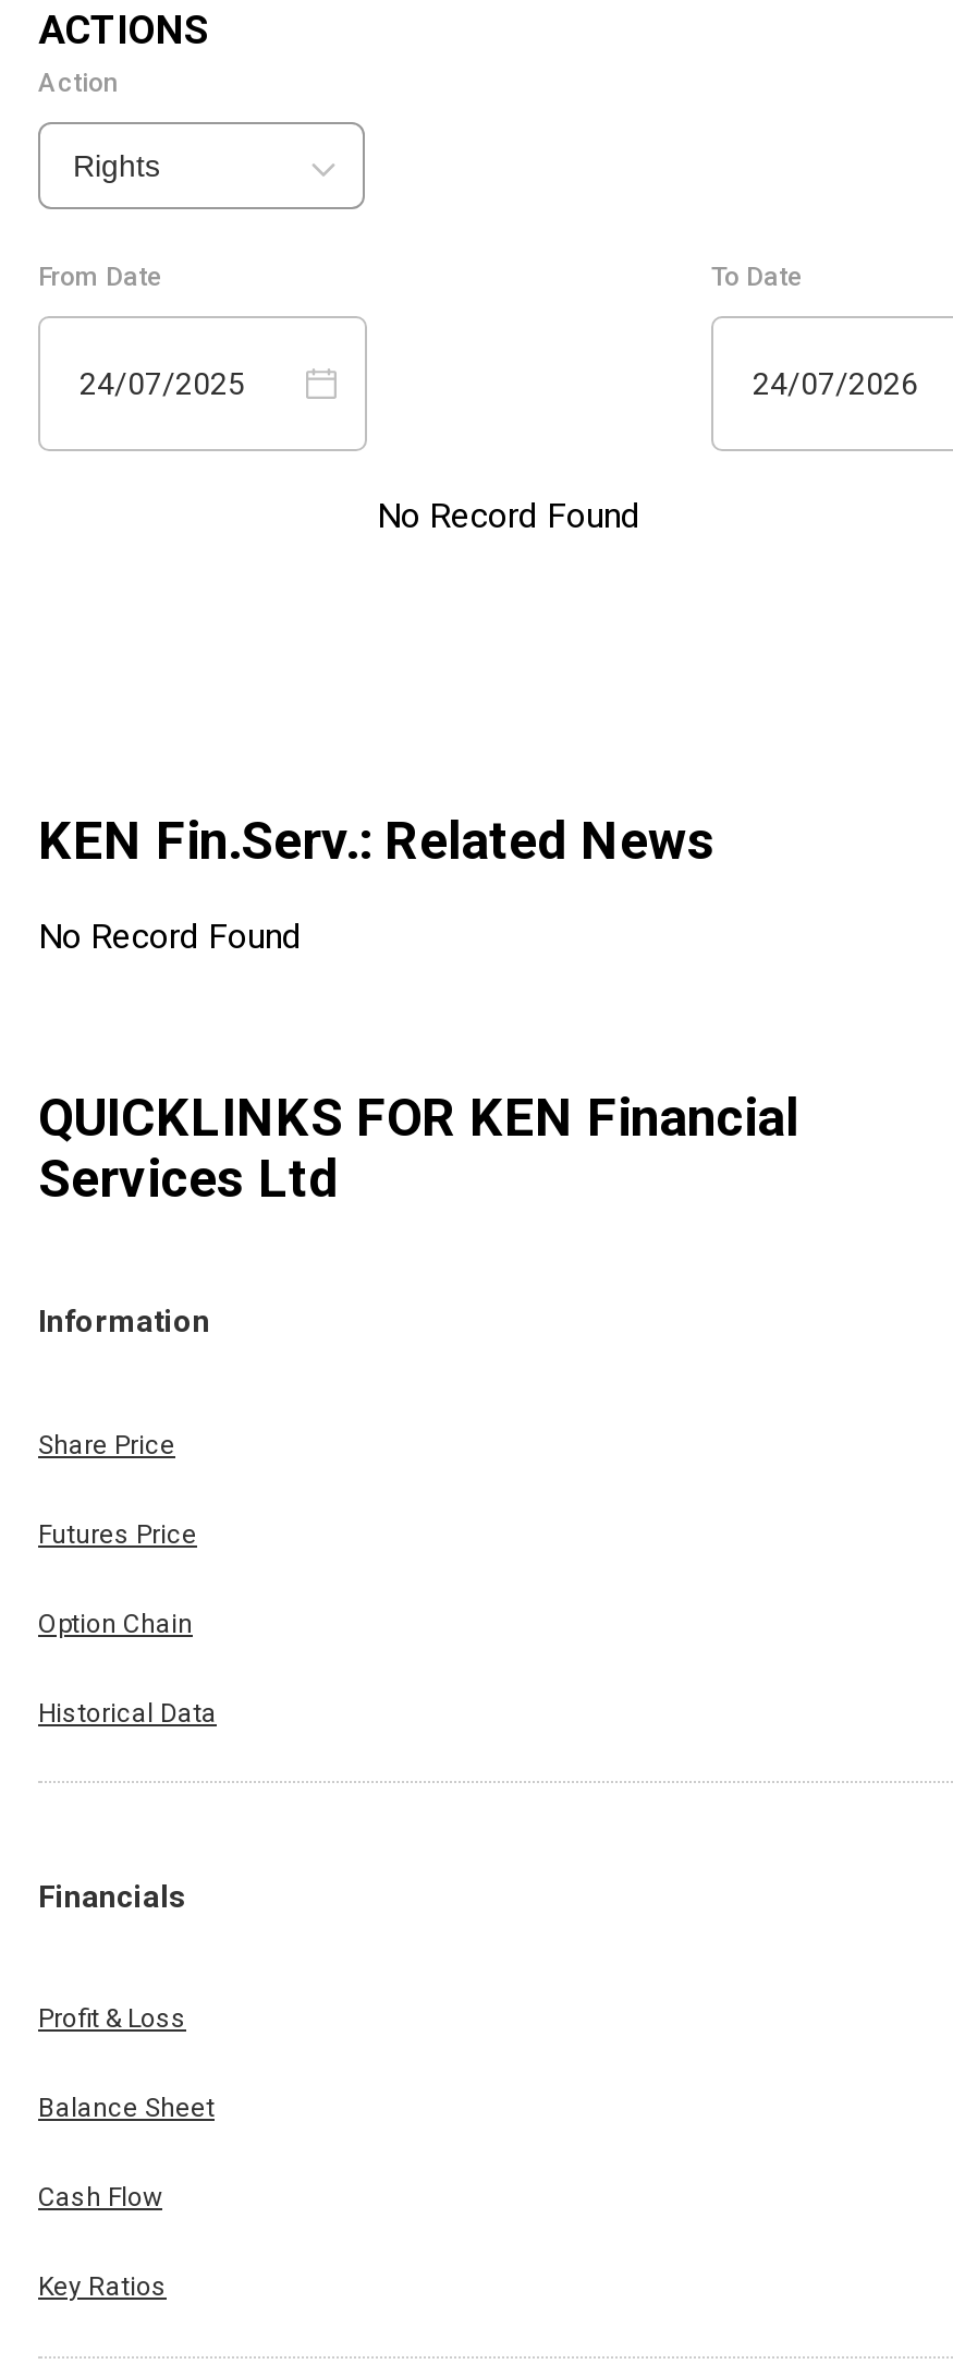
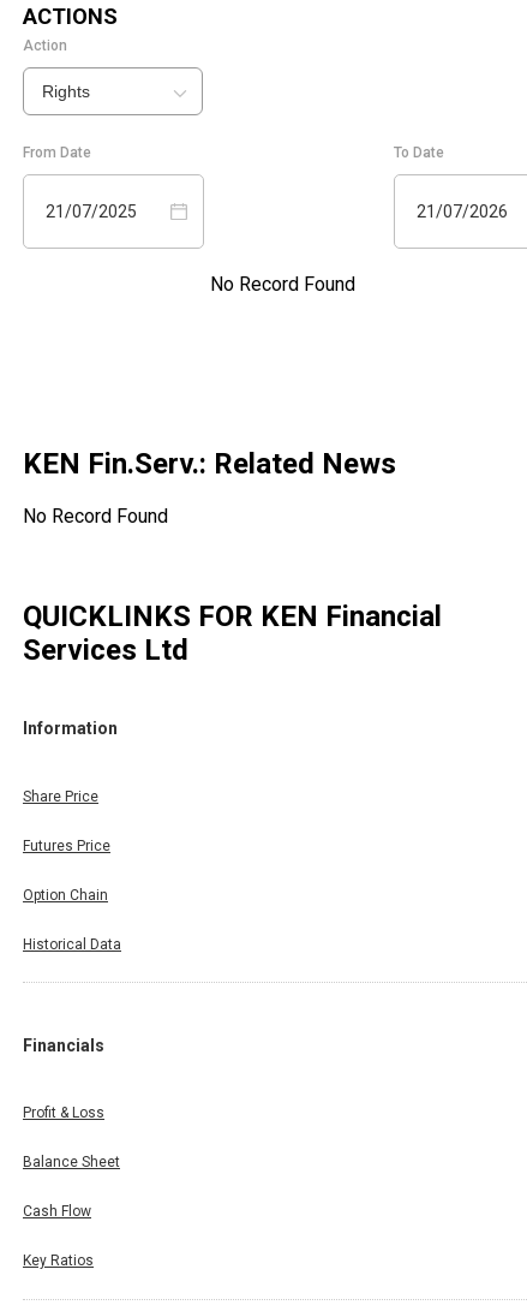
- 24/07/2025
+ 21/07/2025

- 24/07/2026
+ 21/07/2026
